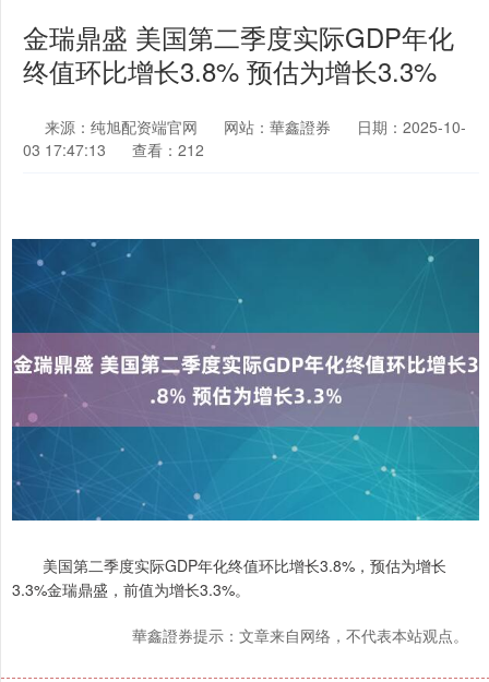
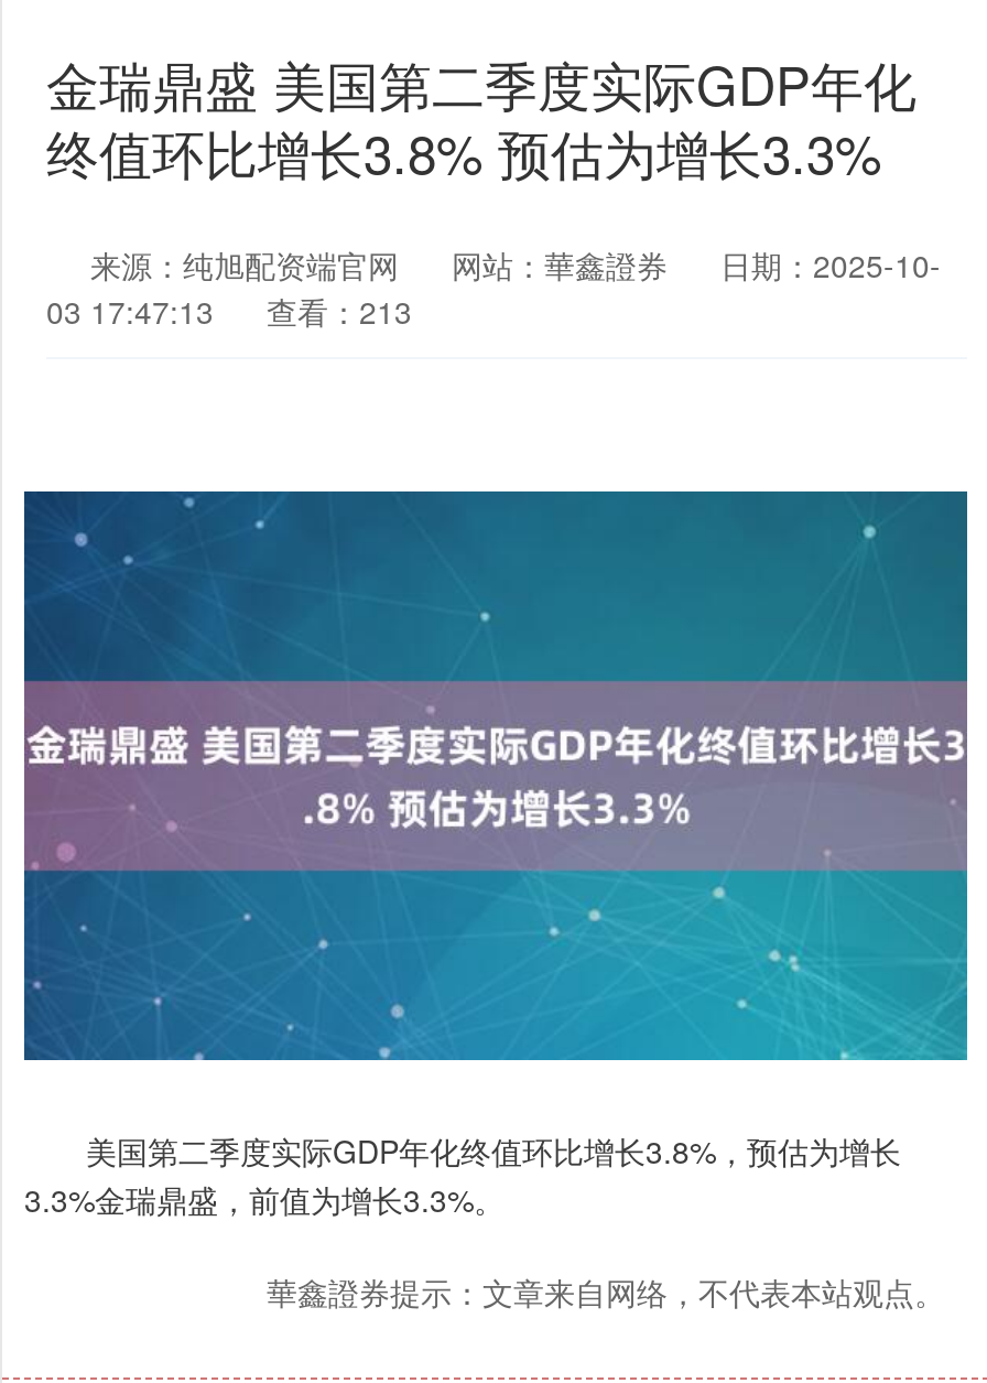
- 03 17:47:13 查看：212
+ 03 17:47:13 查看：213
